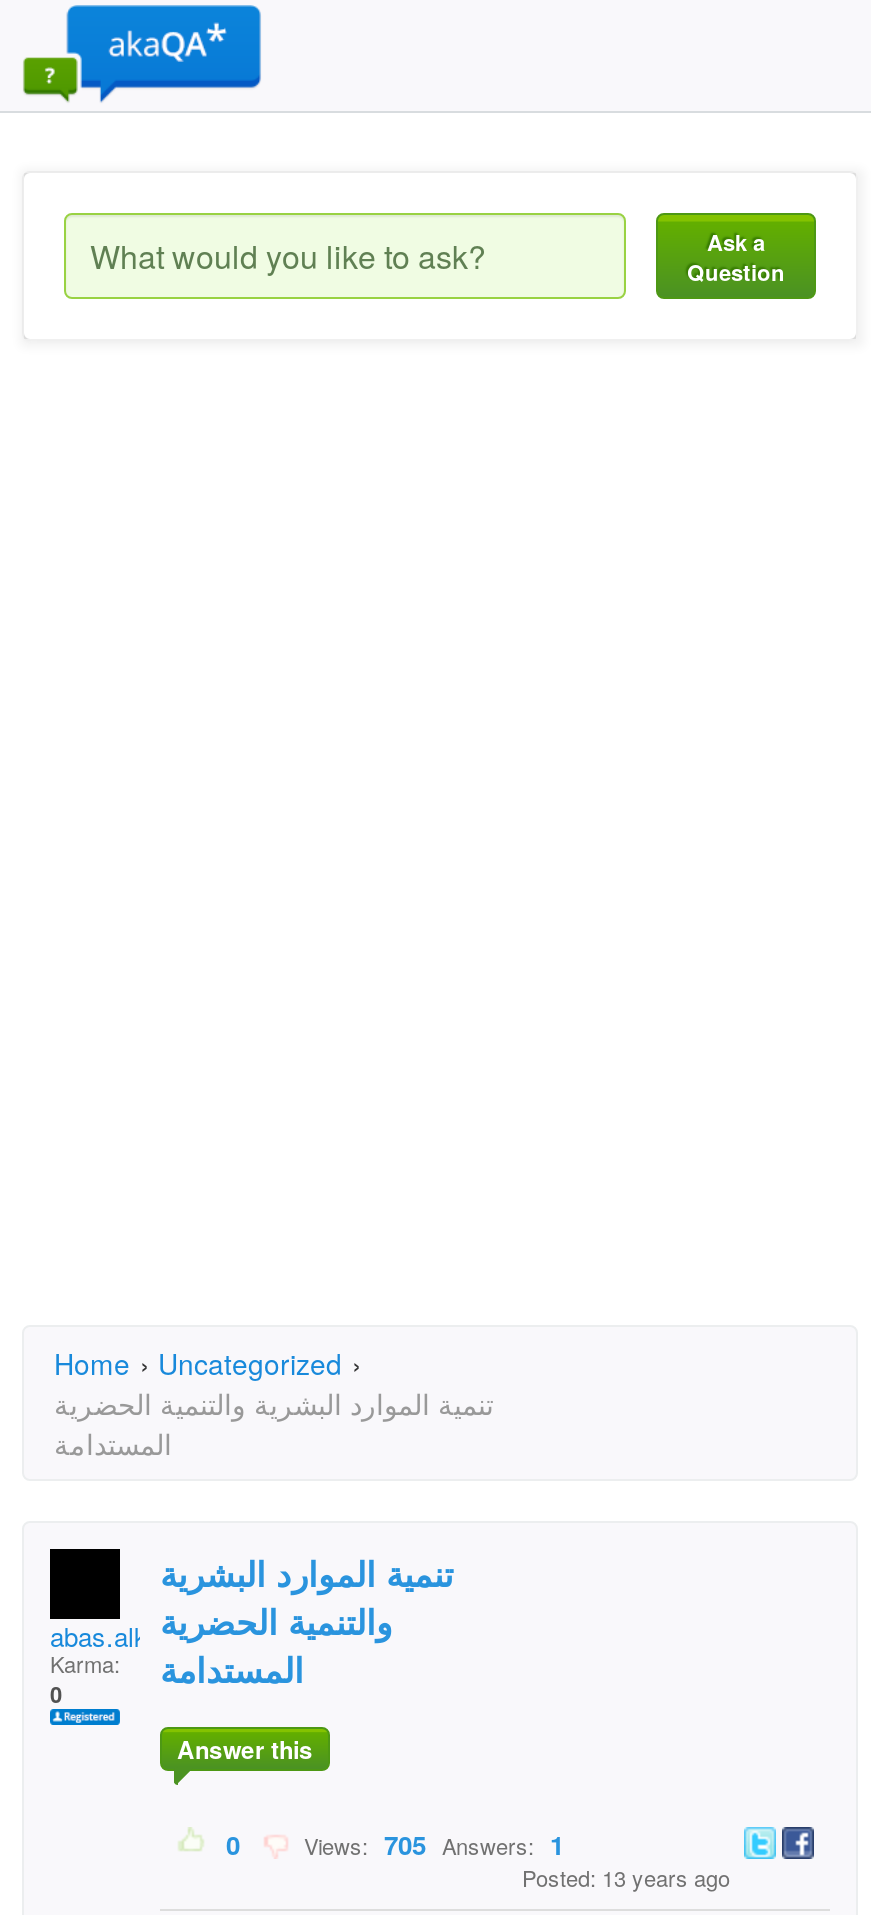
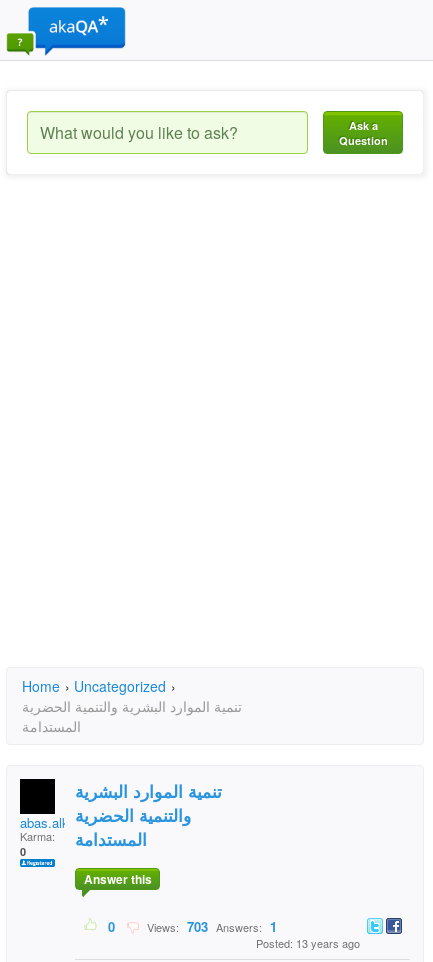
- Views: 705 Answers: 1
+ Views: 703 Answers: 1
